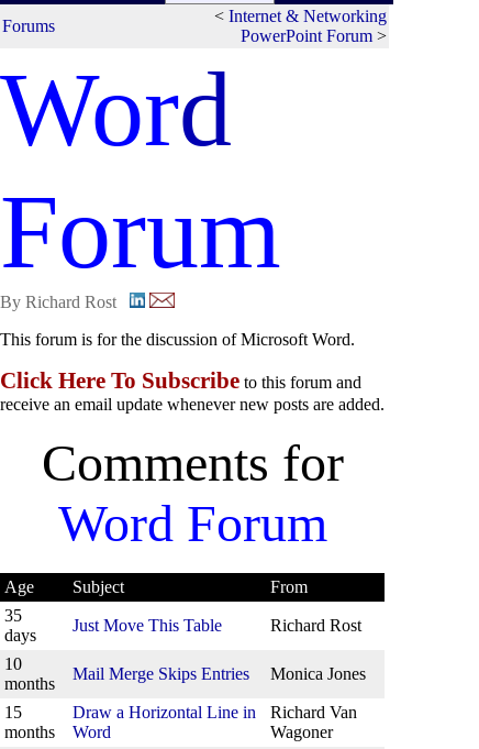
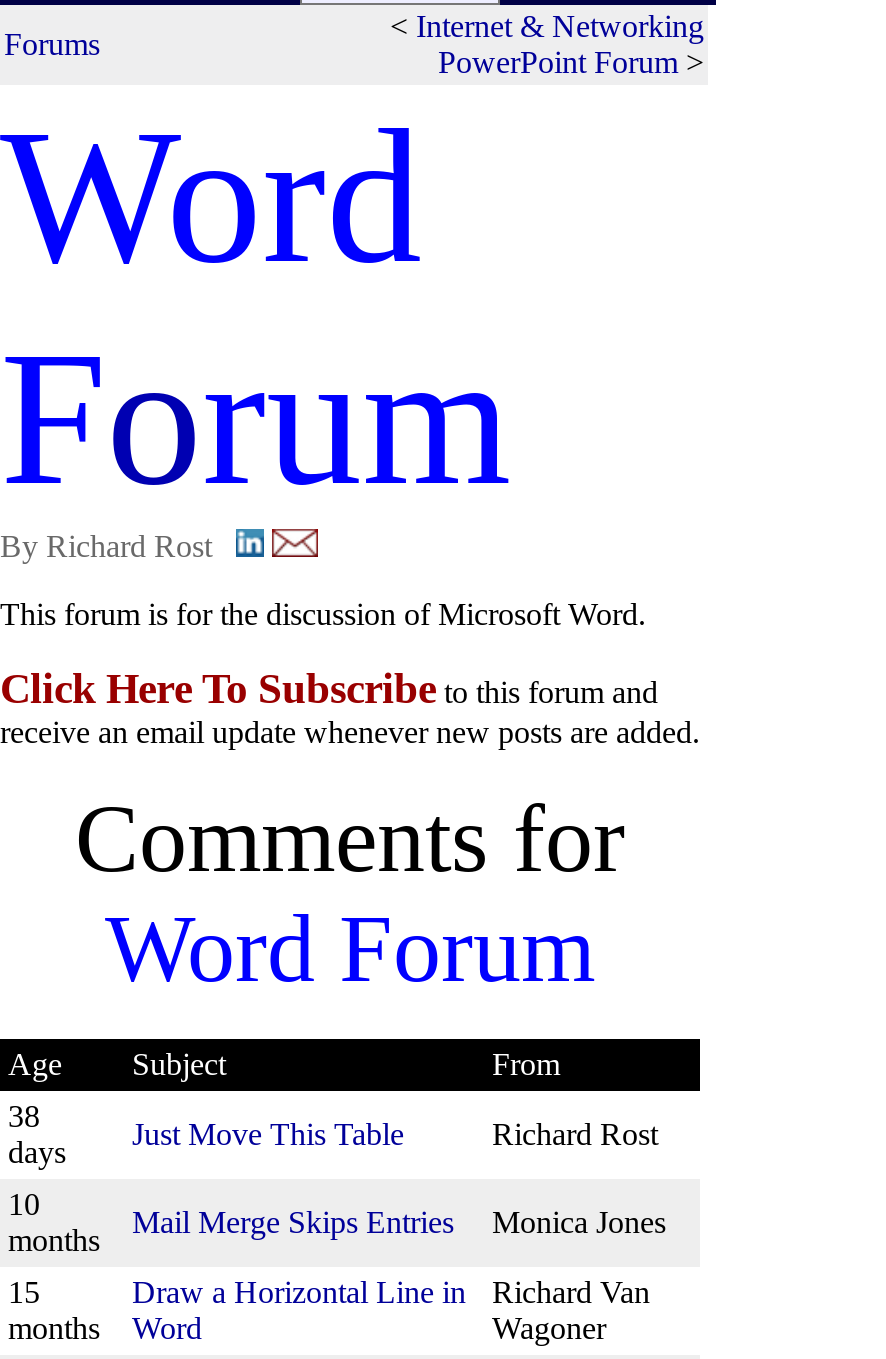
- 35
+ 38
